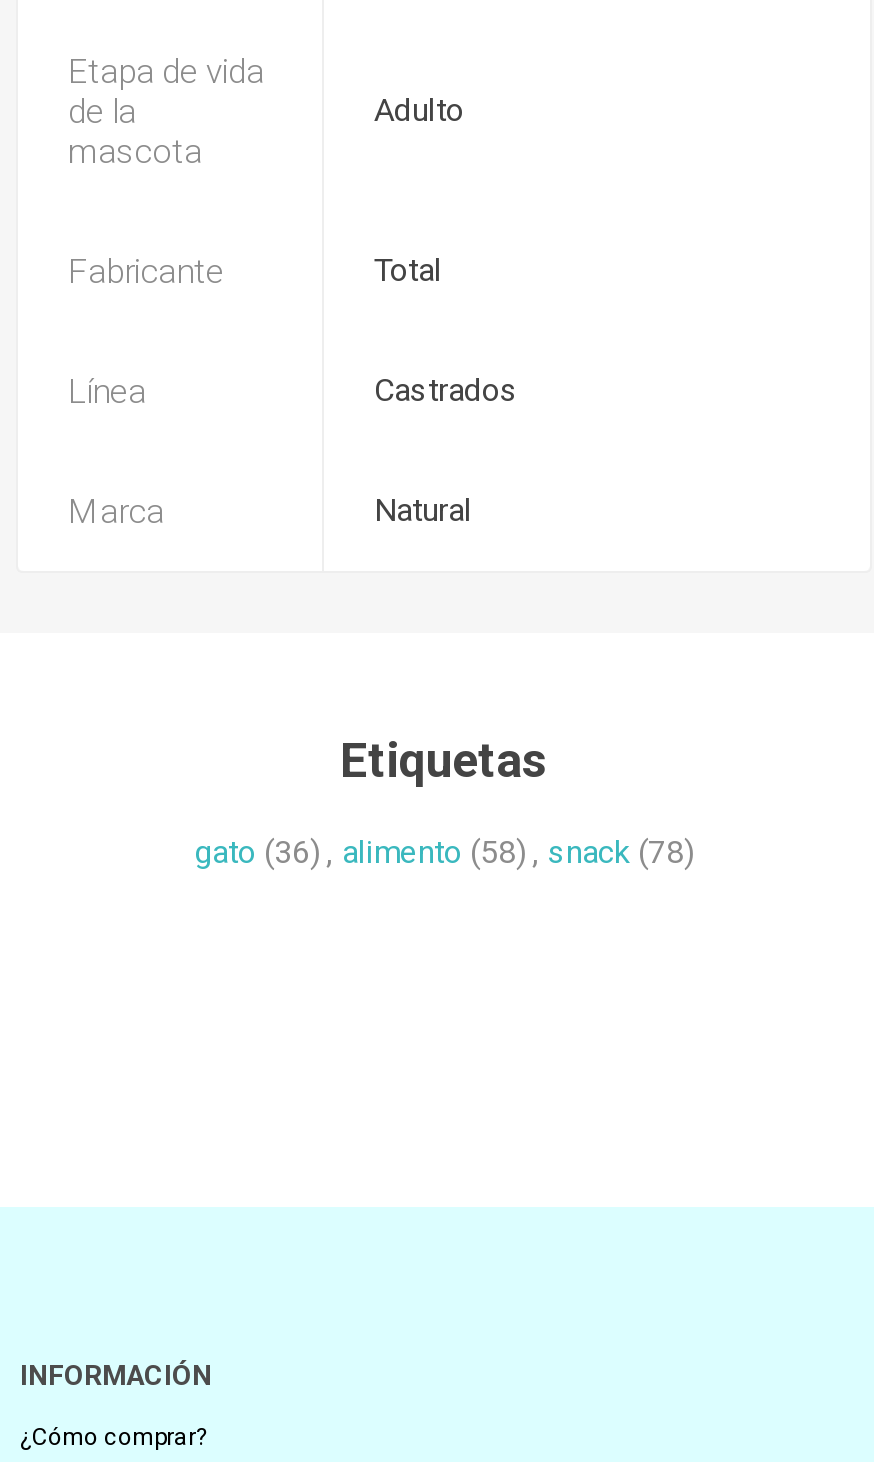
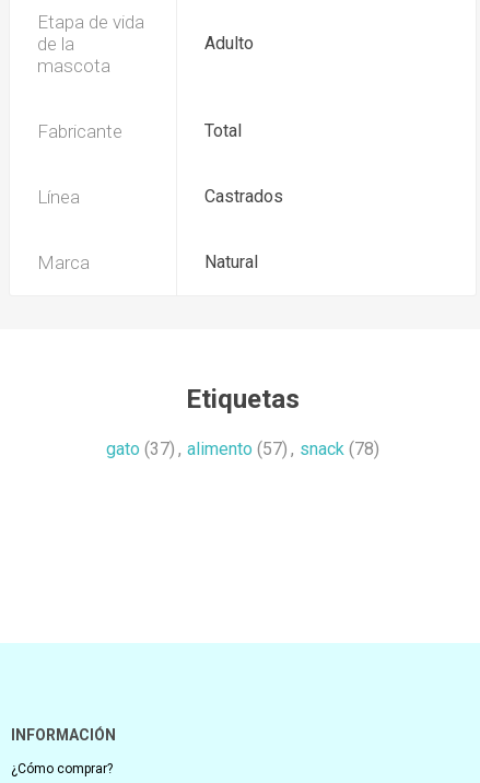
- gato (36) , alimento (58) , snack (78)
+ gato (37) , alimento (57) , snack (78)
